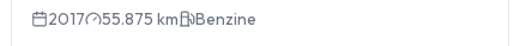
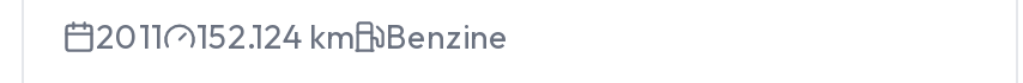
- 2017
- 55.875 km
+ 2011
+ 152.124 km
